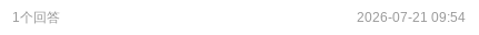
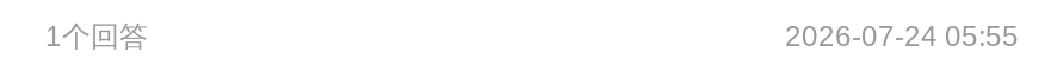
- 2026-07-21 09:54
+ 2026-07-24 05:55
